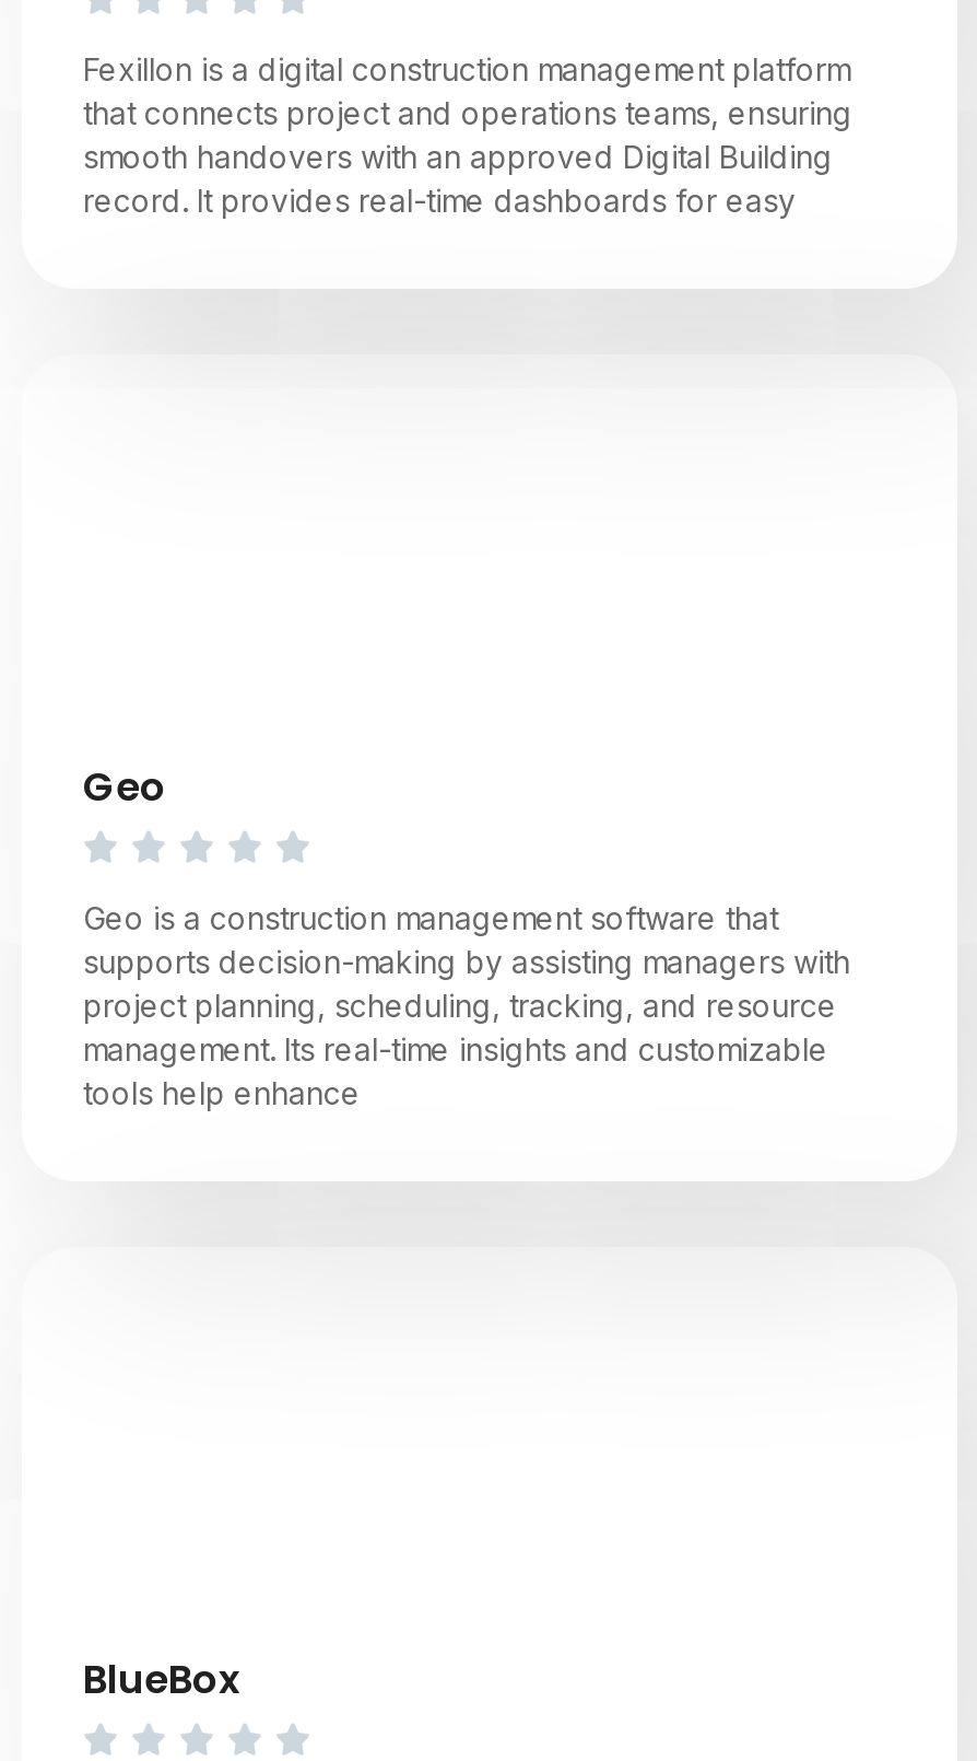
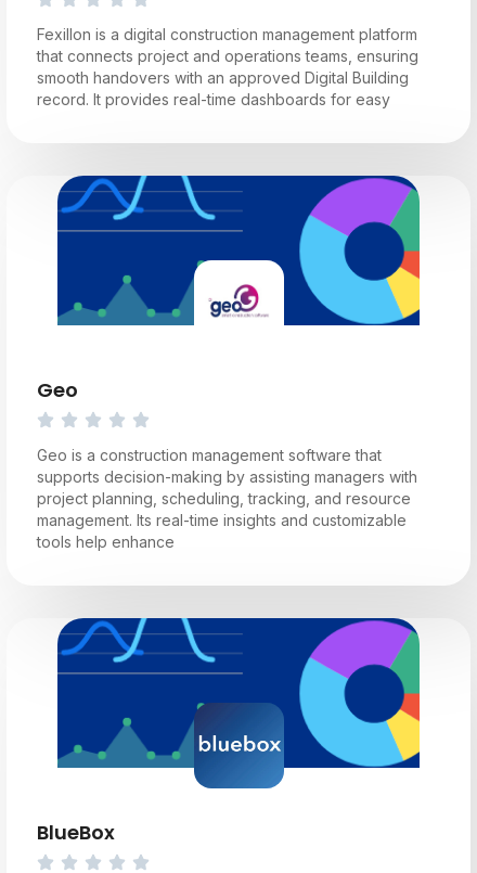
+ [image]

+ [image]
